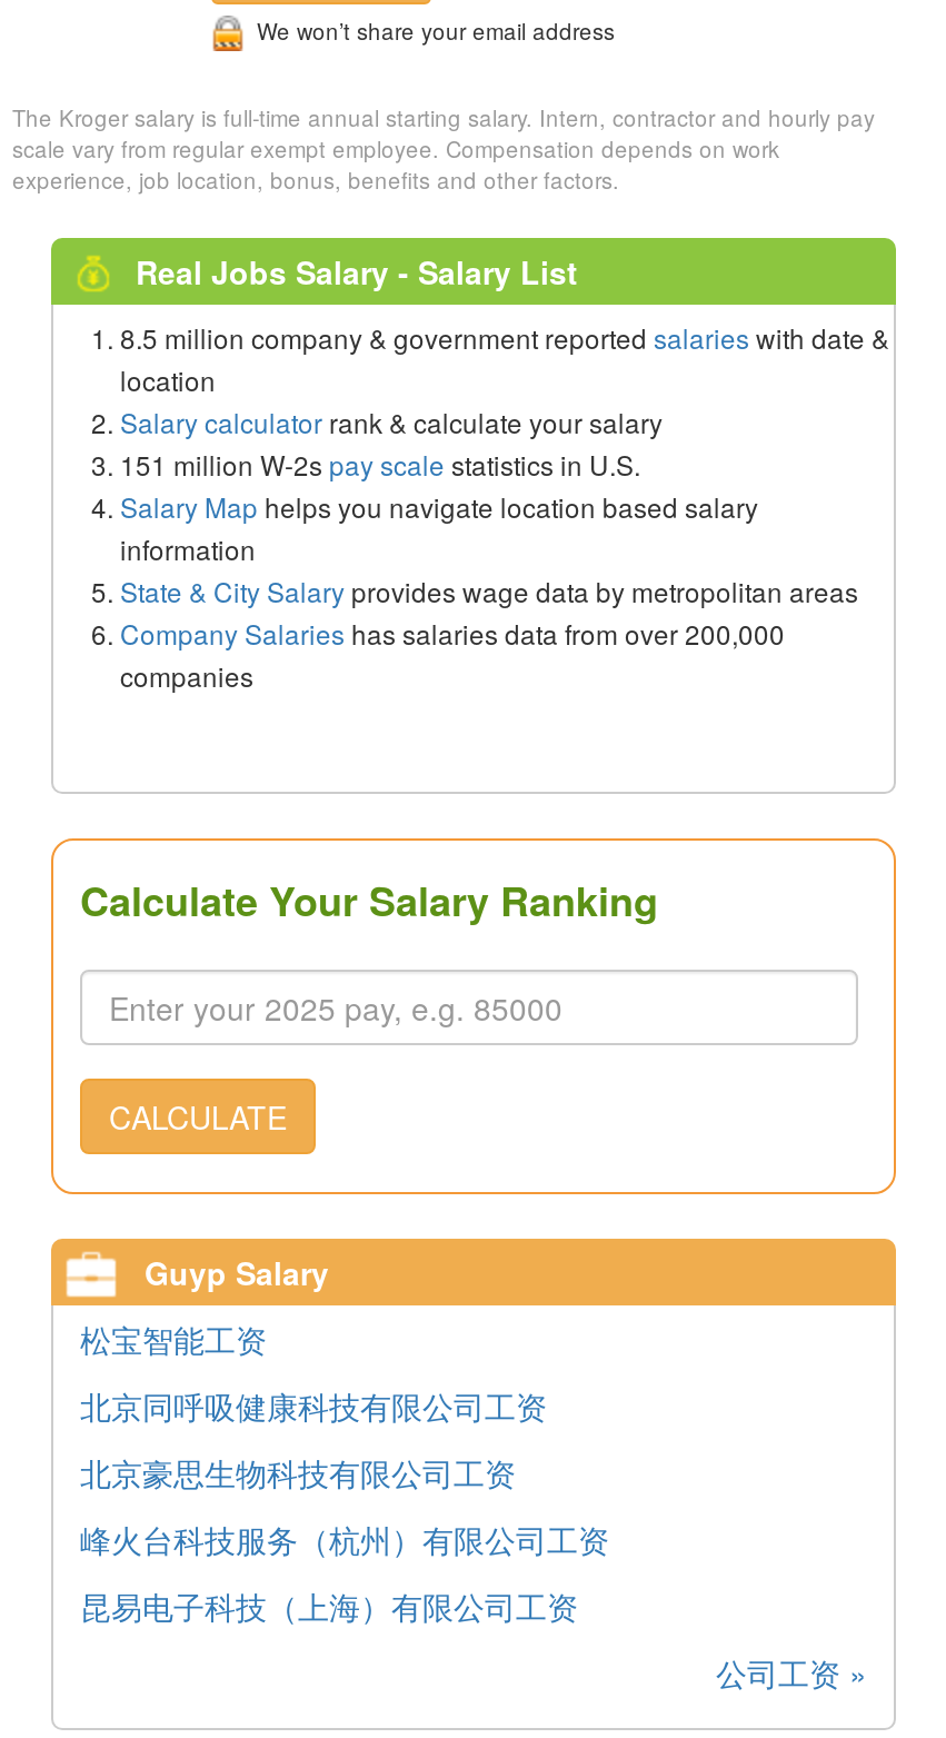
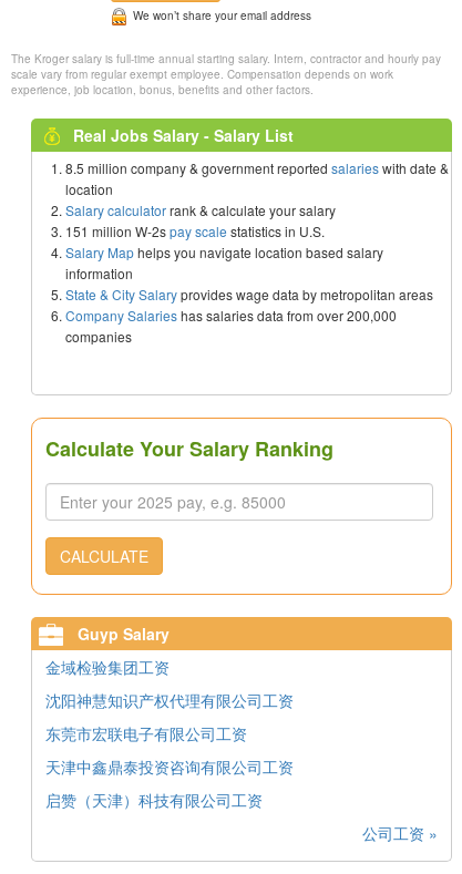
- 松宝智能工资
+ 金域检验集团工资

- 北京同呼吸健康科技有限公司工资
+ 沈阳神慧知识产权代理有限公司工资

- 北京豪思生物科技有限公司工资
+ 东莞市宏联电子有限公司工资

- 峰火台科技服务（杭州）有限公司工资
+ 天津中鑫鼎泰投资咨询有限公司工资

- 昆易电子科技（上海）有限公司工资
+ 启赞（天津）科技有限公司工资
